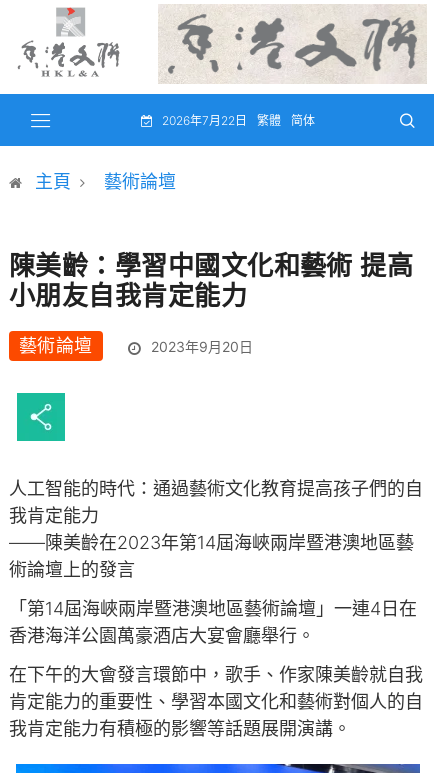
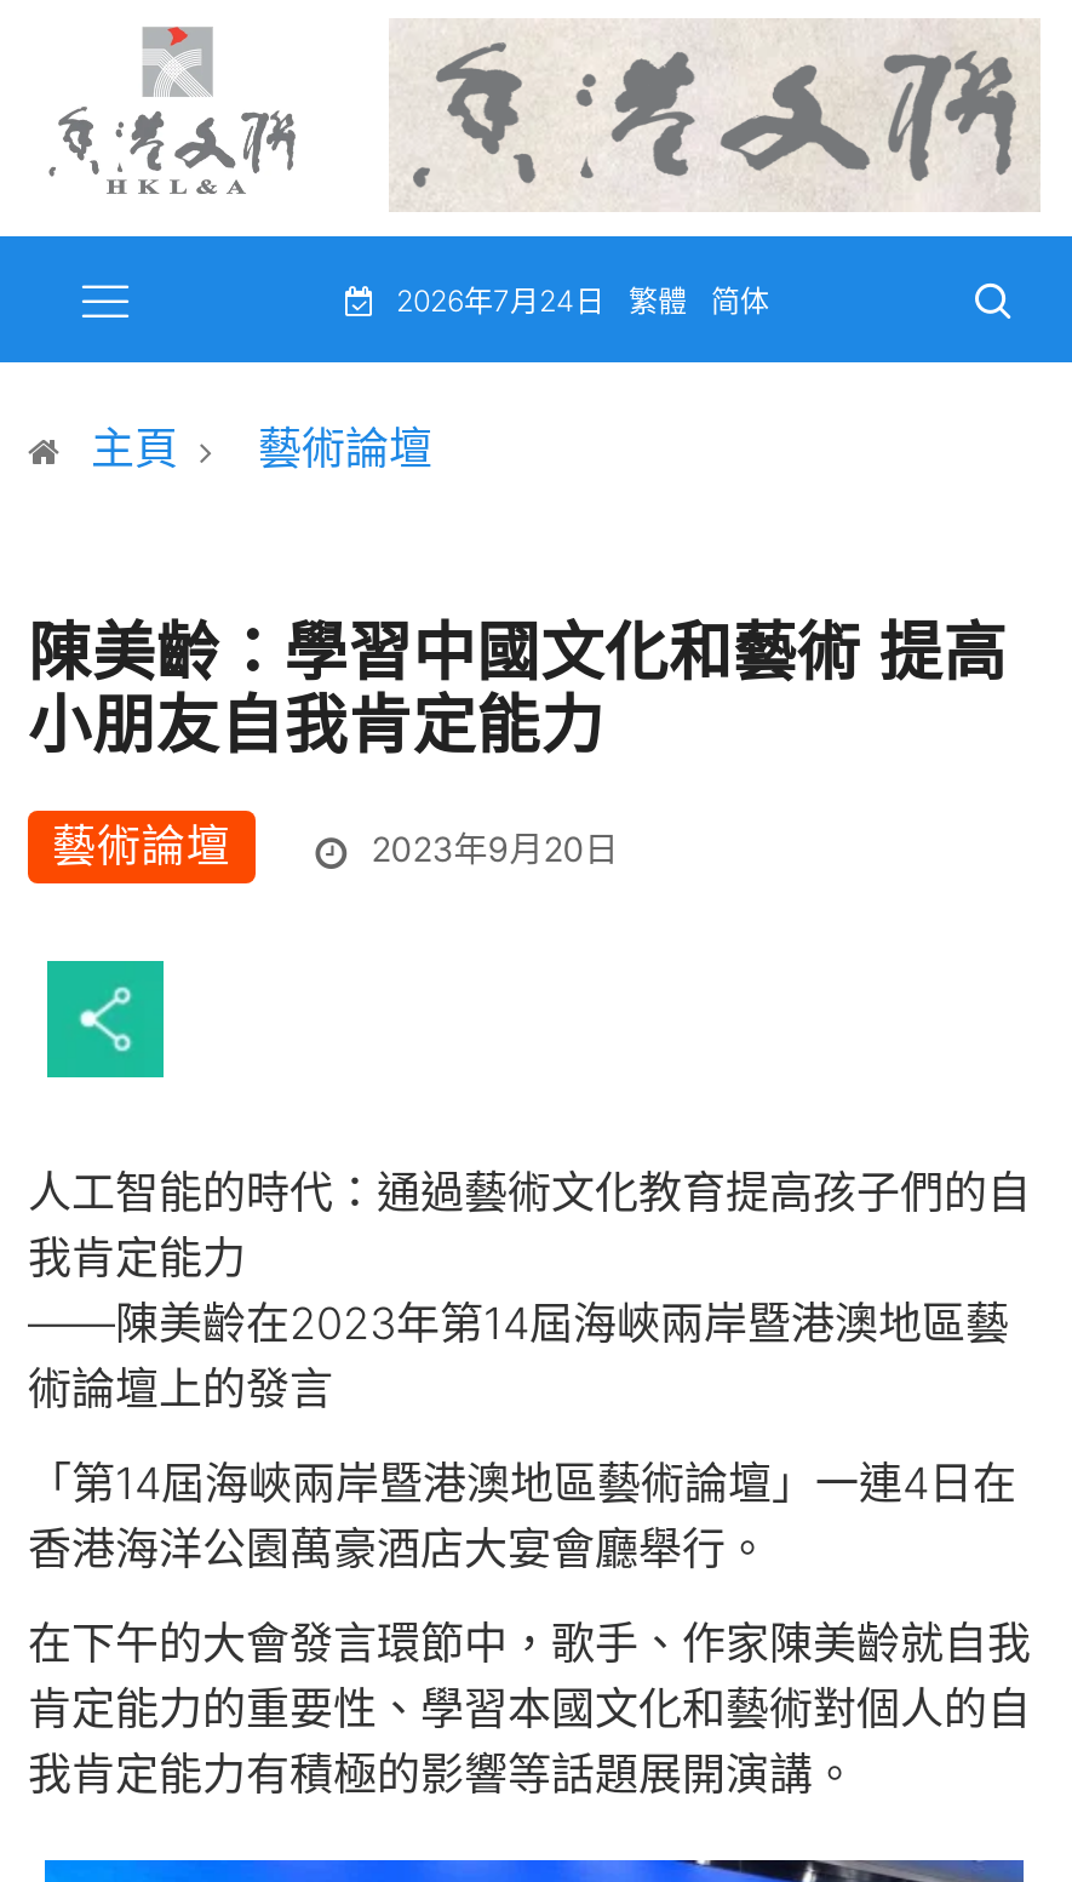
- 2026年7月22日 繁體 简体
+ 2026年7月24日 繁體 简体
